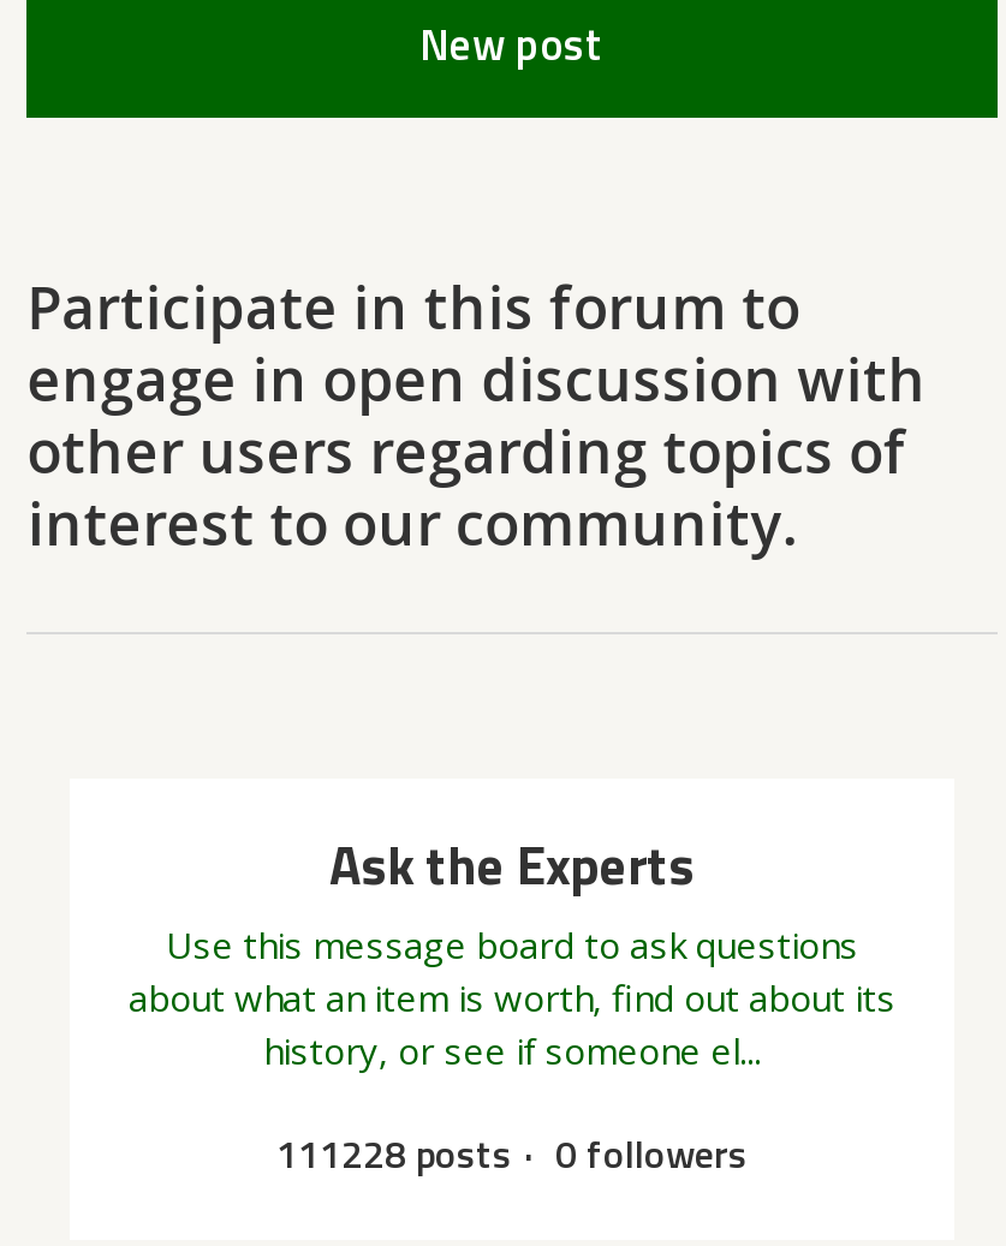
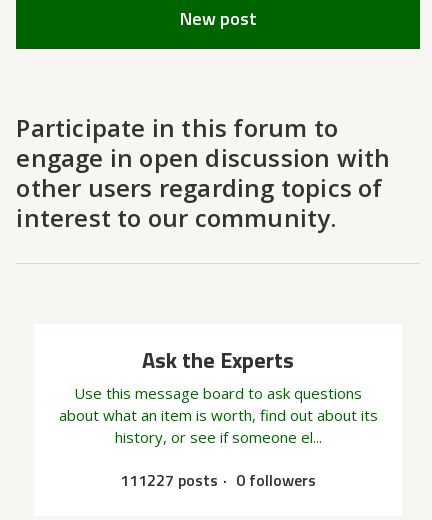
- 111228 posts 0 followers
+ 111227 posts 0 followers
